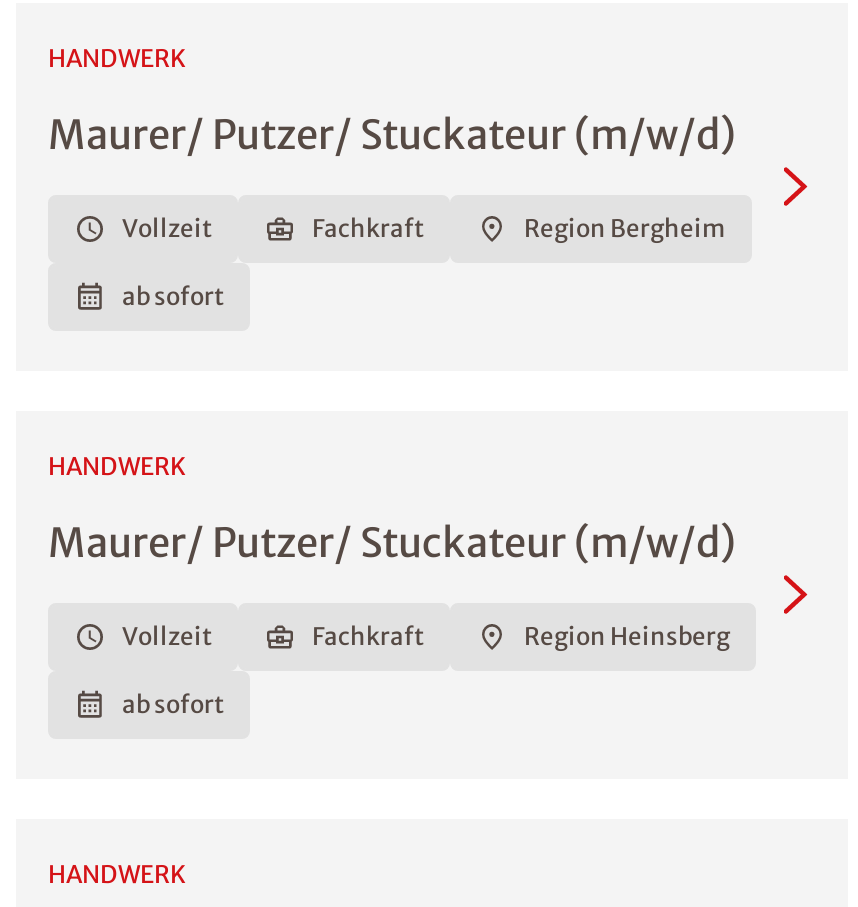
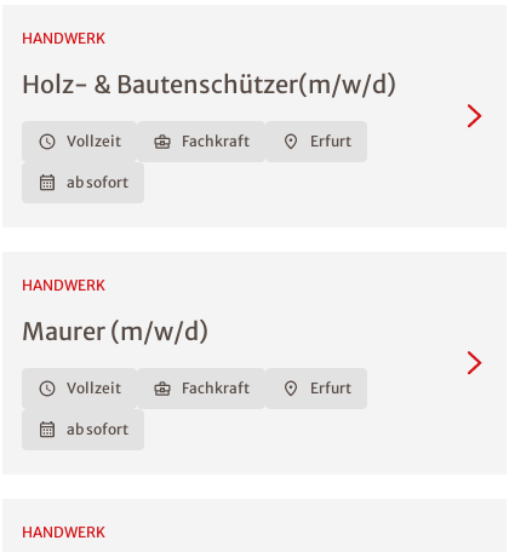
- Maurer/ Putzer/ Stuckateur (m/w/d)
+ Holz- & Bautenschützer(m/w/d)

- Region Bergheim
+ Erfurt

- Maurer/ Putzer/ Stuckateur (m/w/d)
+ Maurer (m/w/d)

- Region Heinsberg
+ Erfurt
